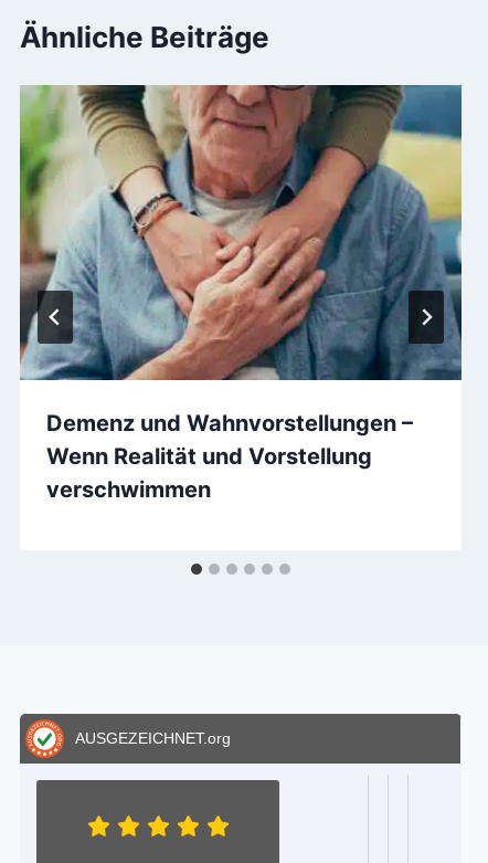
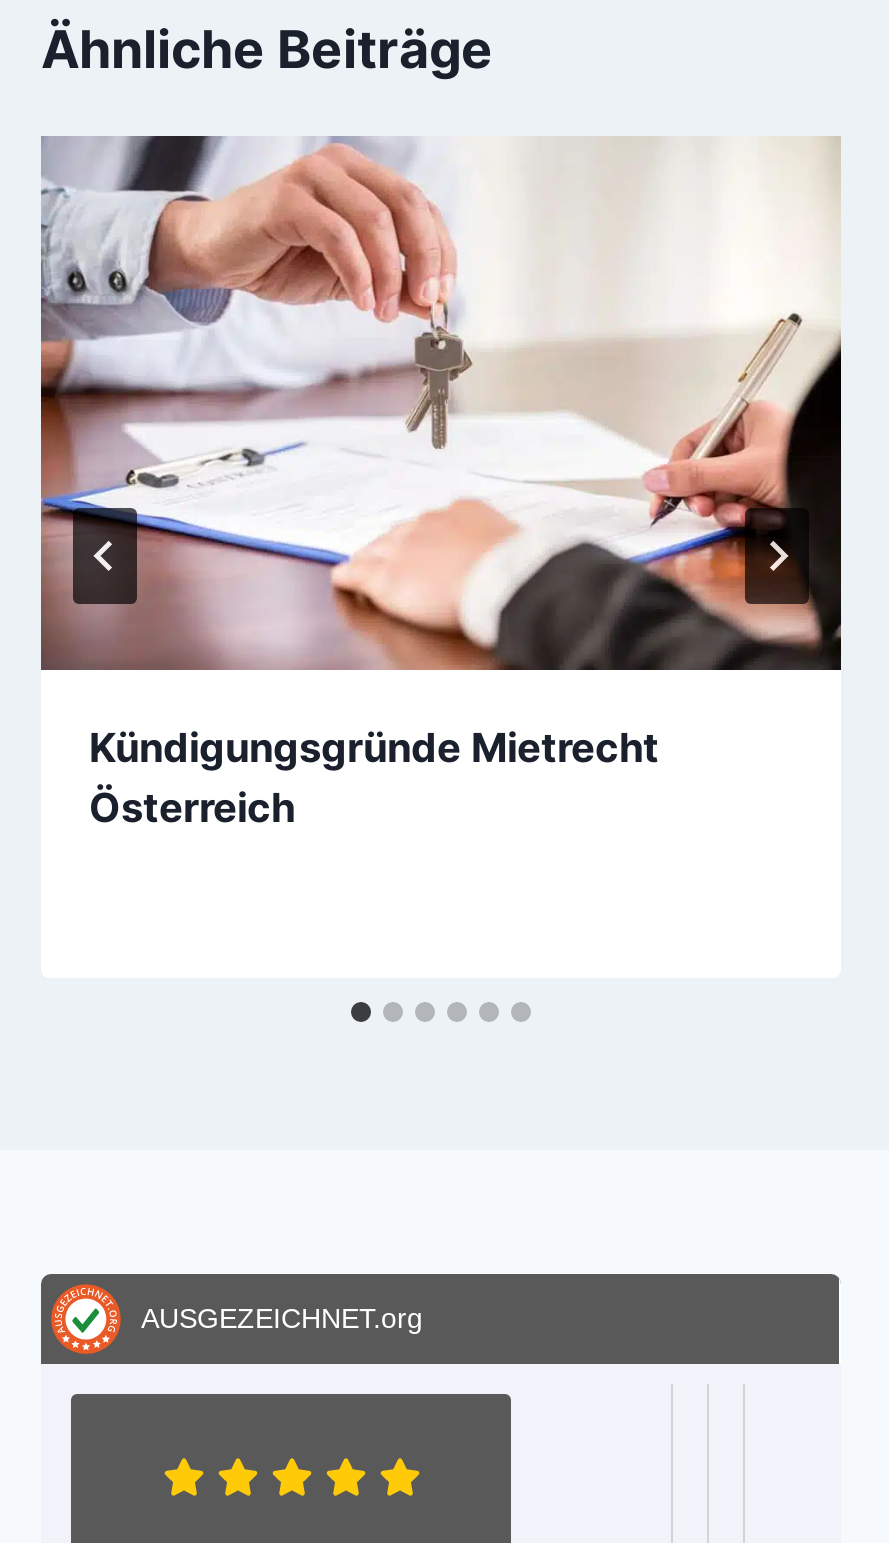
- [image]
- Demenz und Wahnvorstellungen –
- Wenn Realität und Vorstellung
- verschwimmen
+ [image]
+ Kündigungsgründe Mietrecht
+ Österreich
